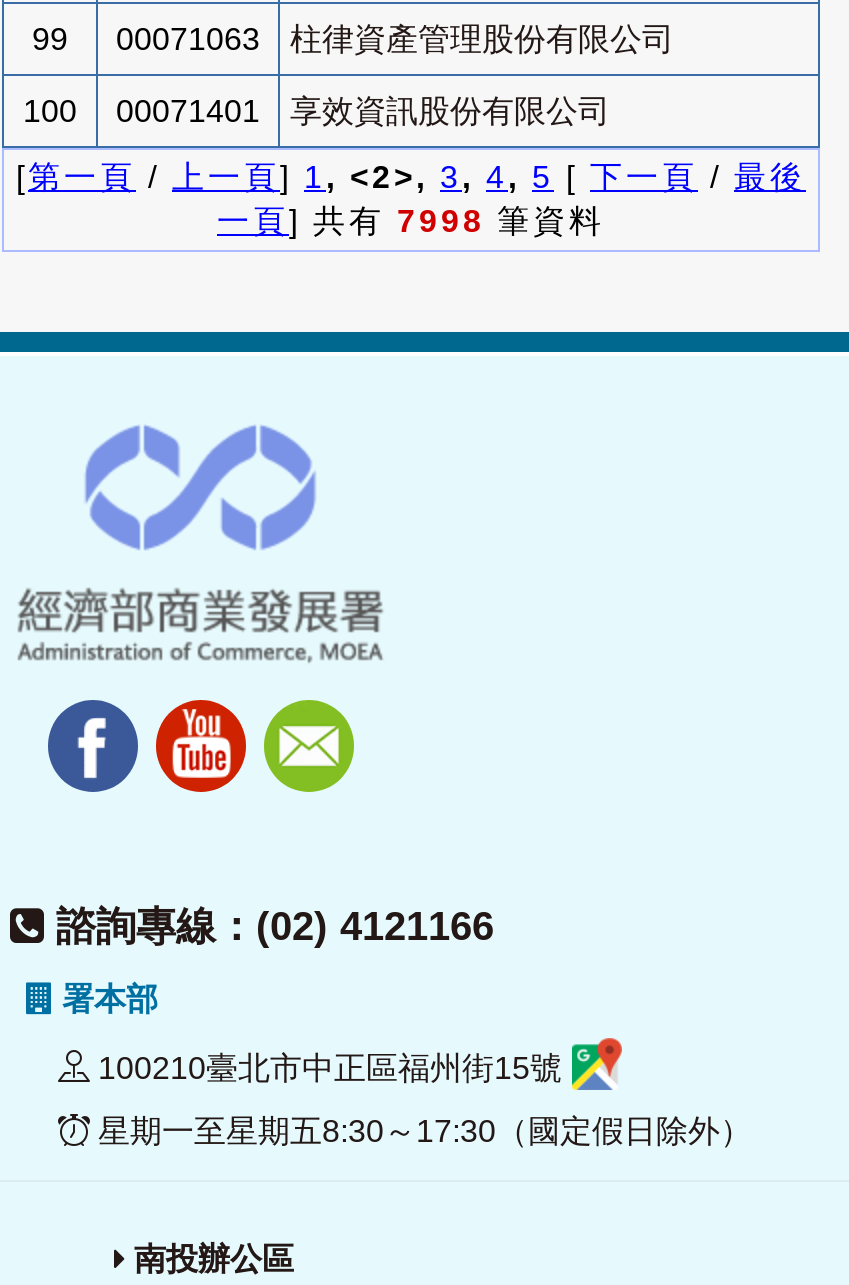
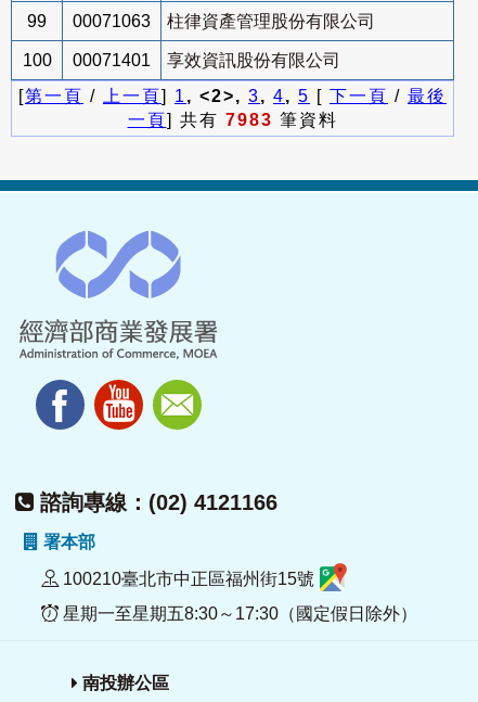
- 一頁] 共有7998筆資料
+ 一頁] 共有7983筆資料
